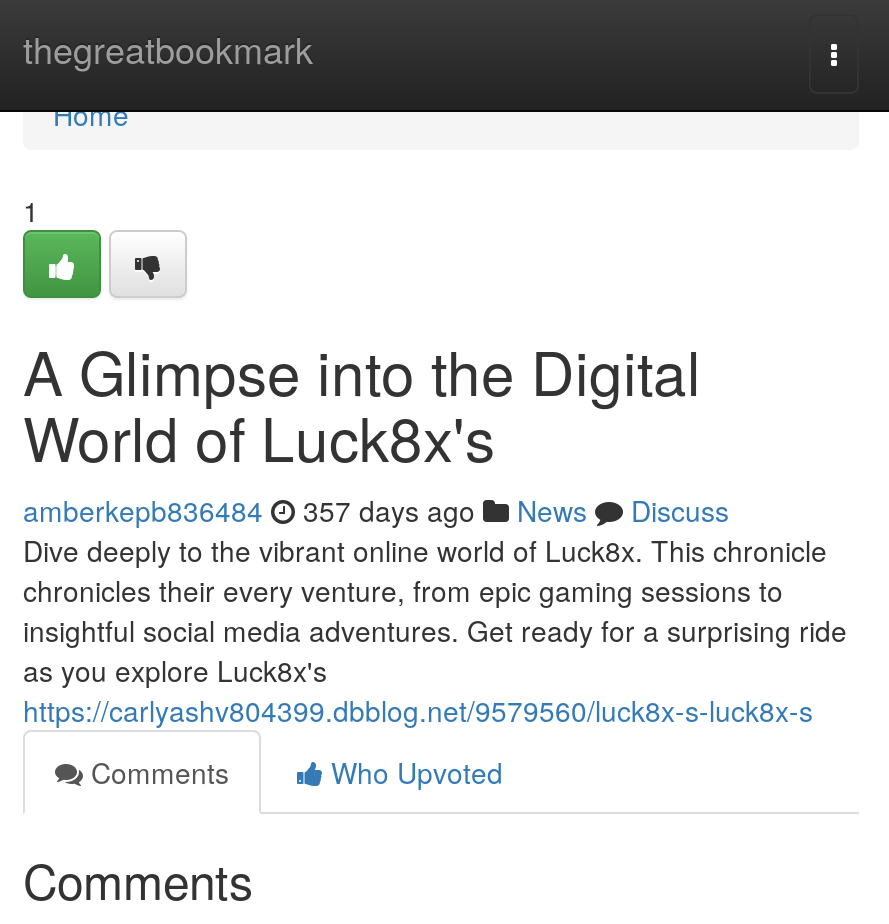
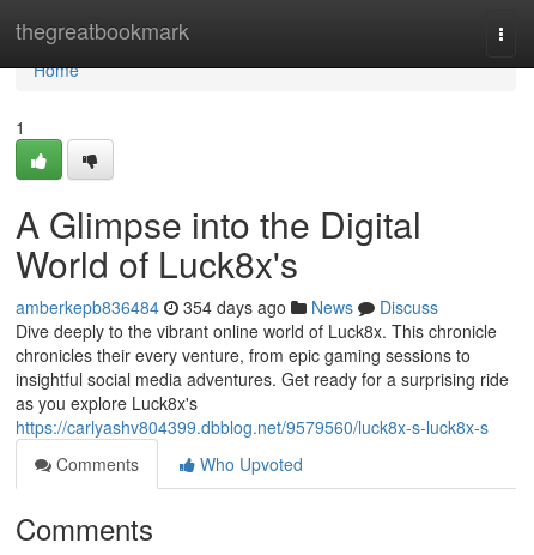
- amberkepb836484 357 days ago News Discuss
+ amberkepb836484 354 days ago News Discuss
